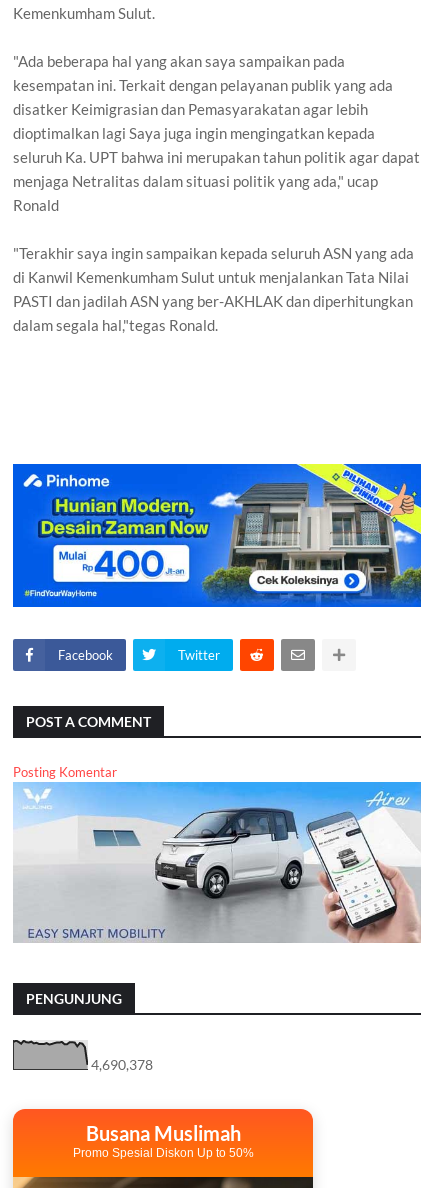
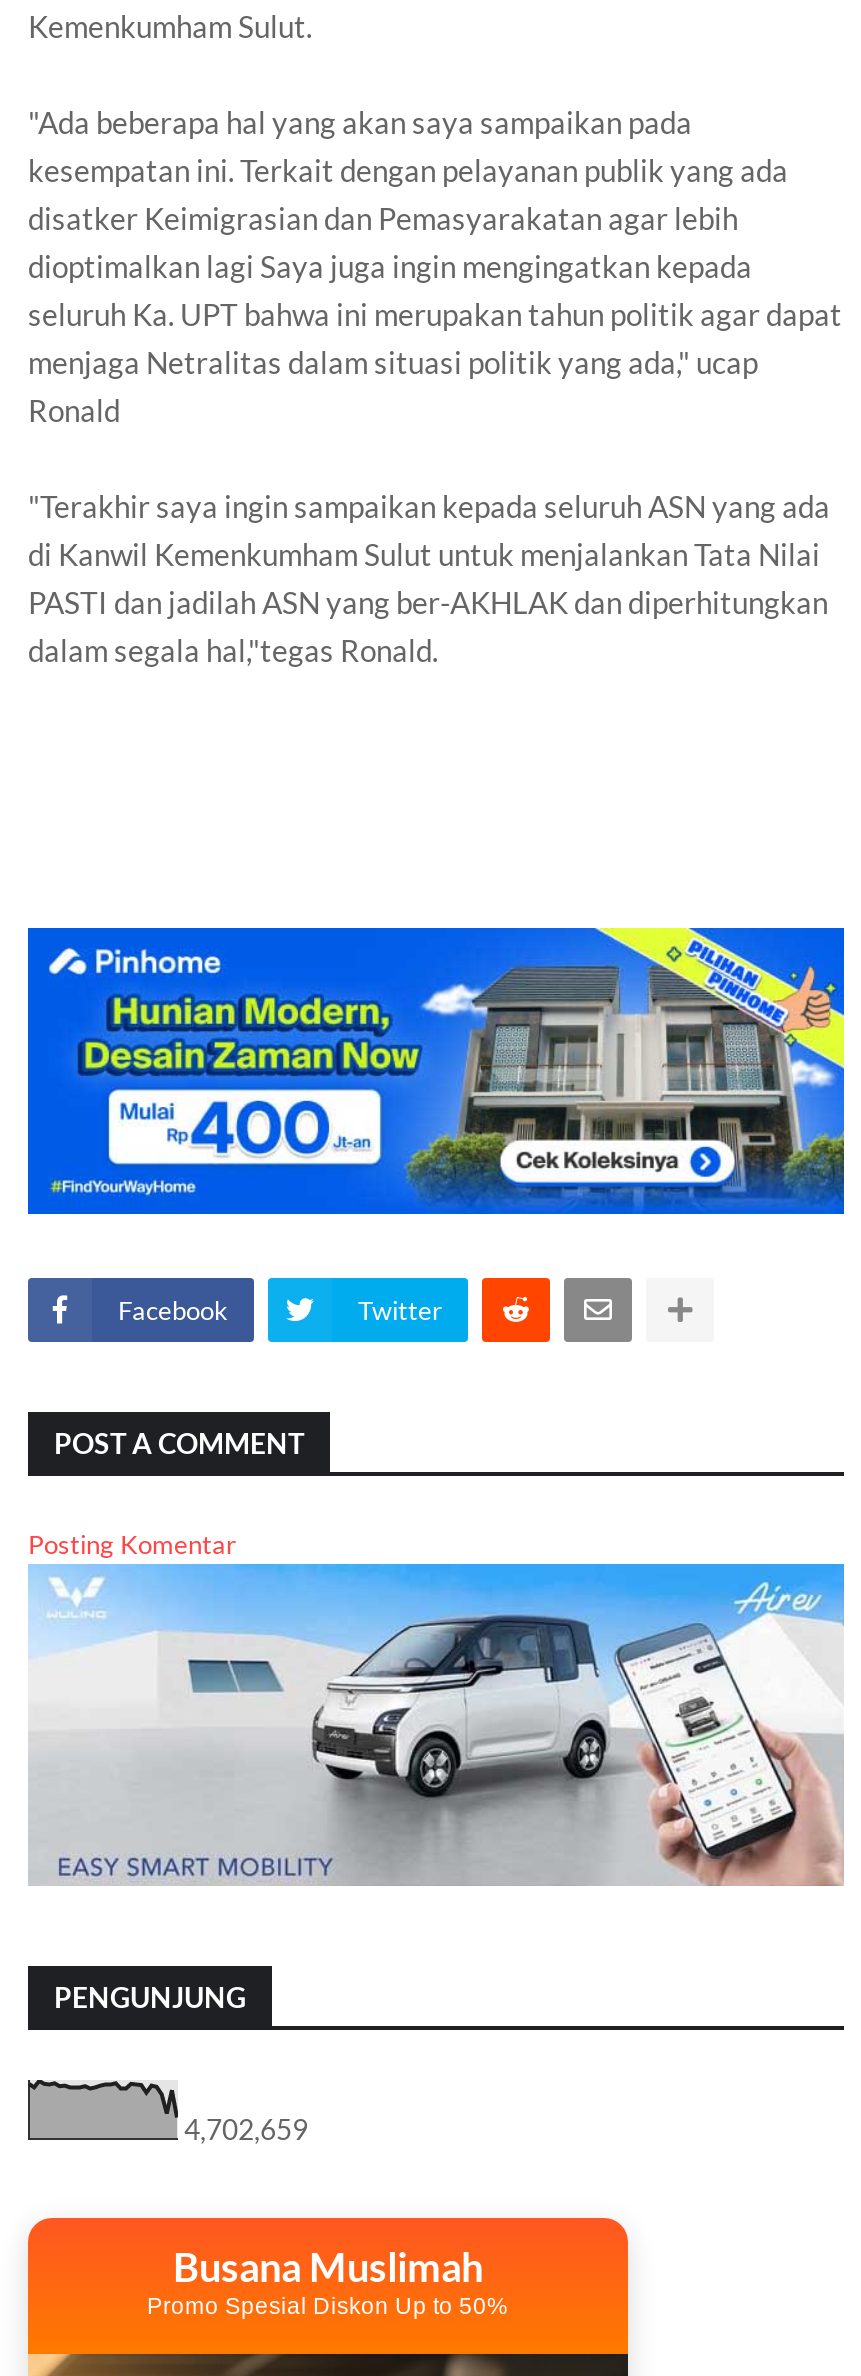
- 4,690,378
+ 4,702,659
